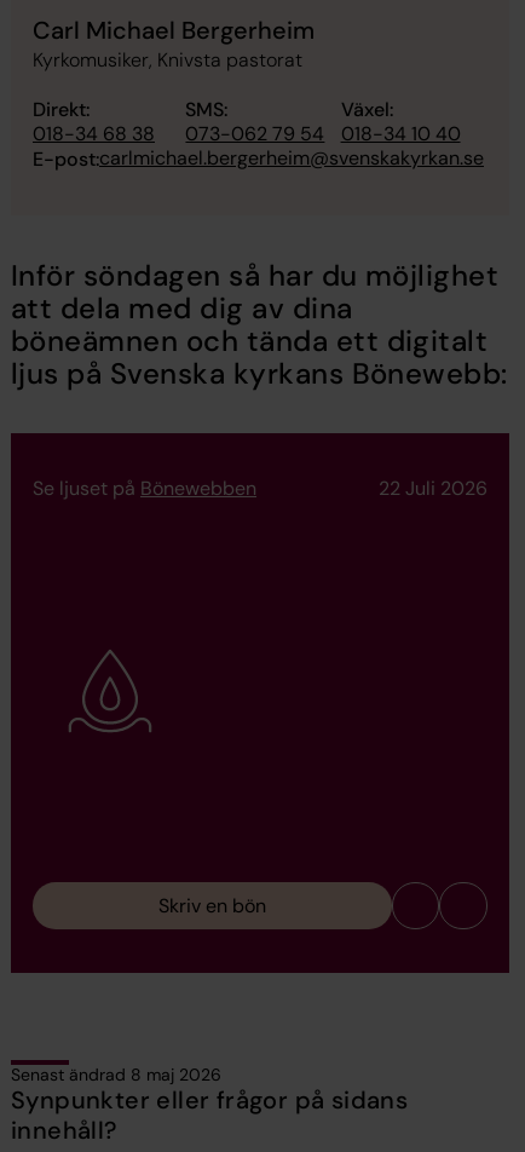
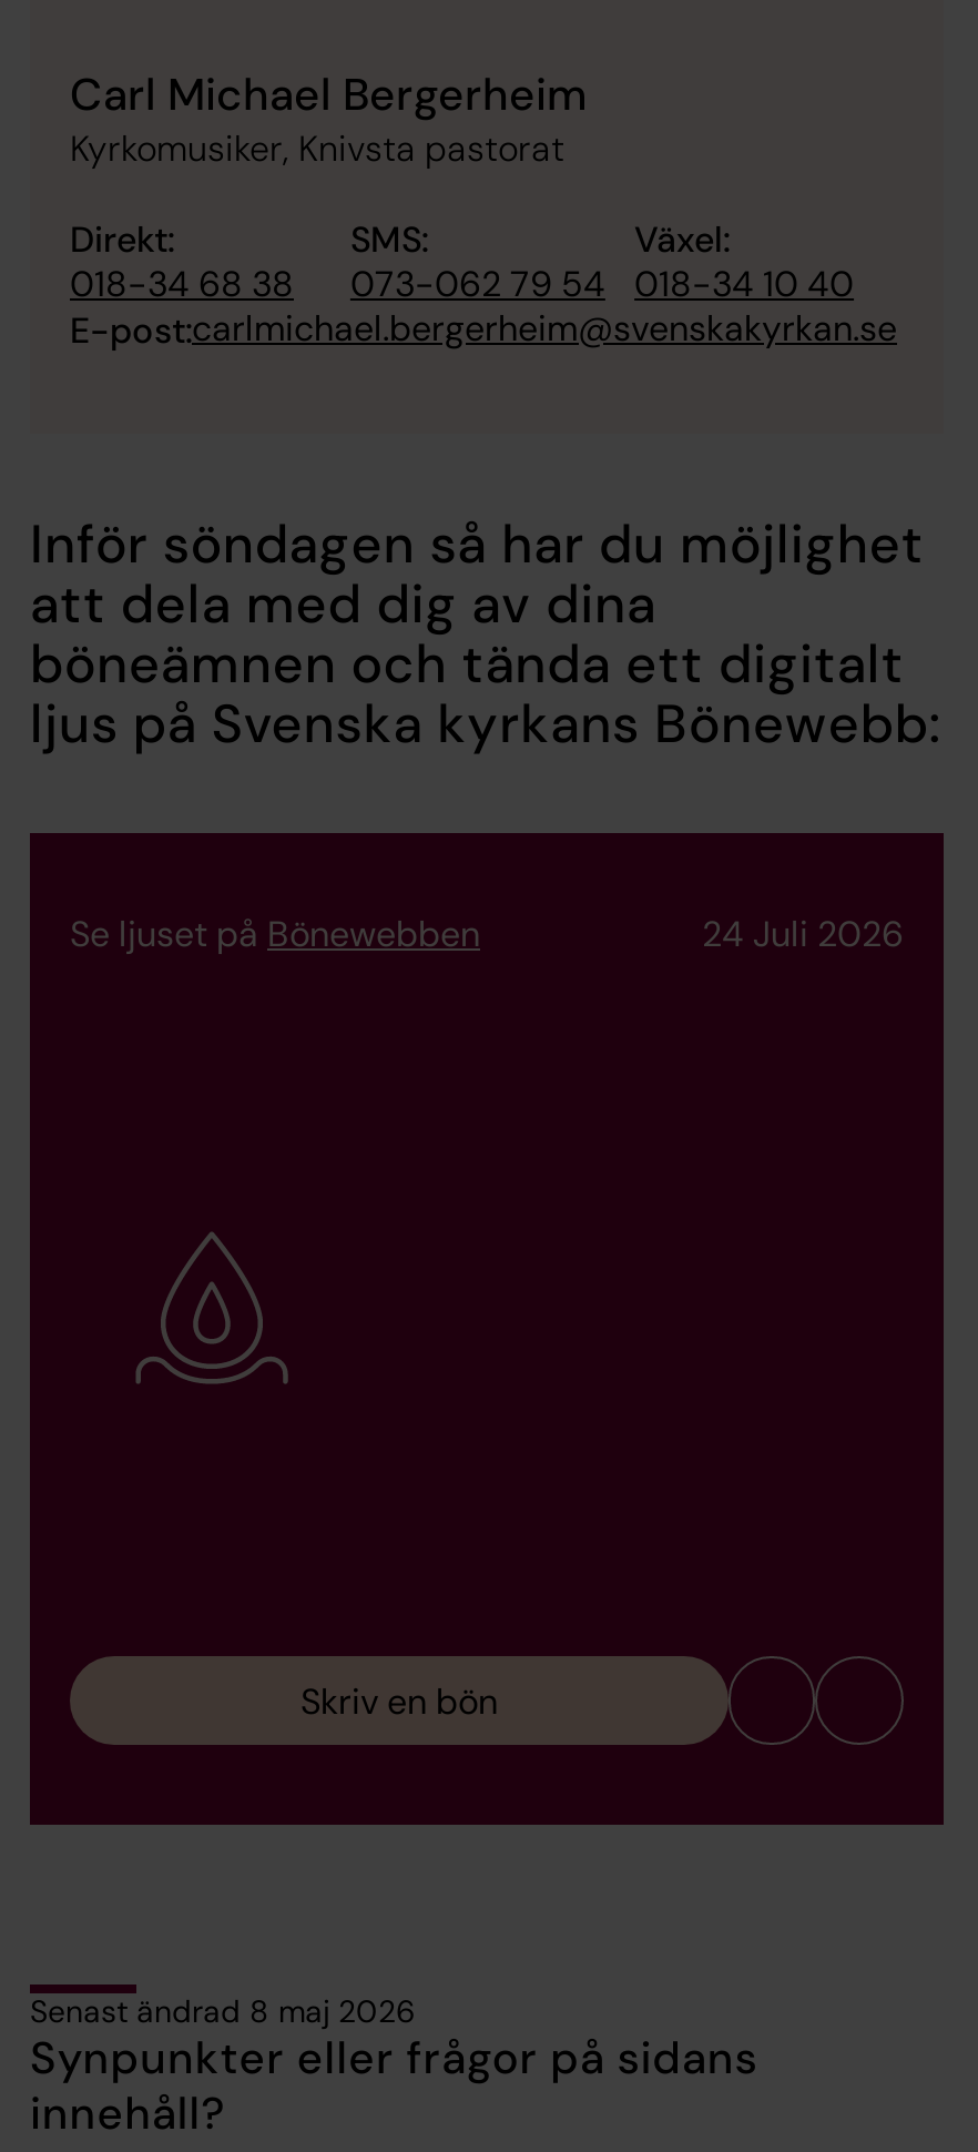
- 22 Juli 2026
+ 24 Juli 2026
